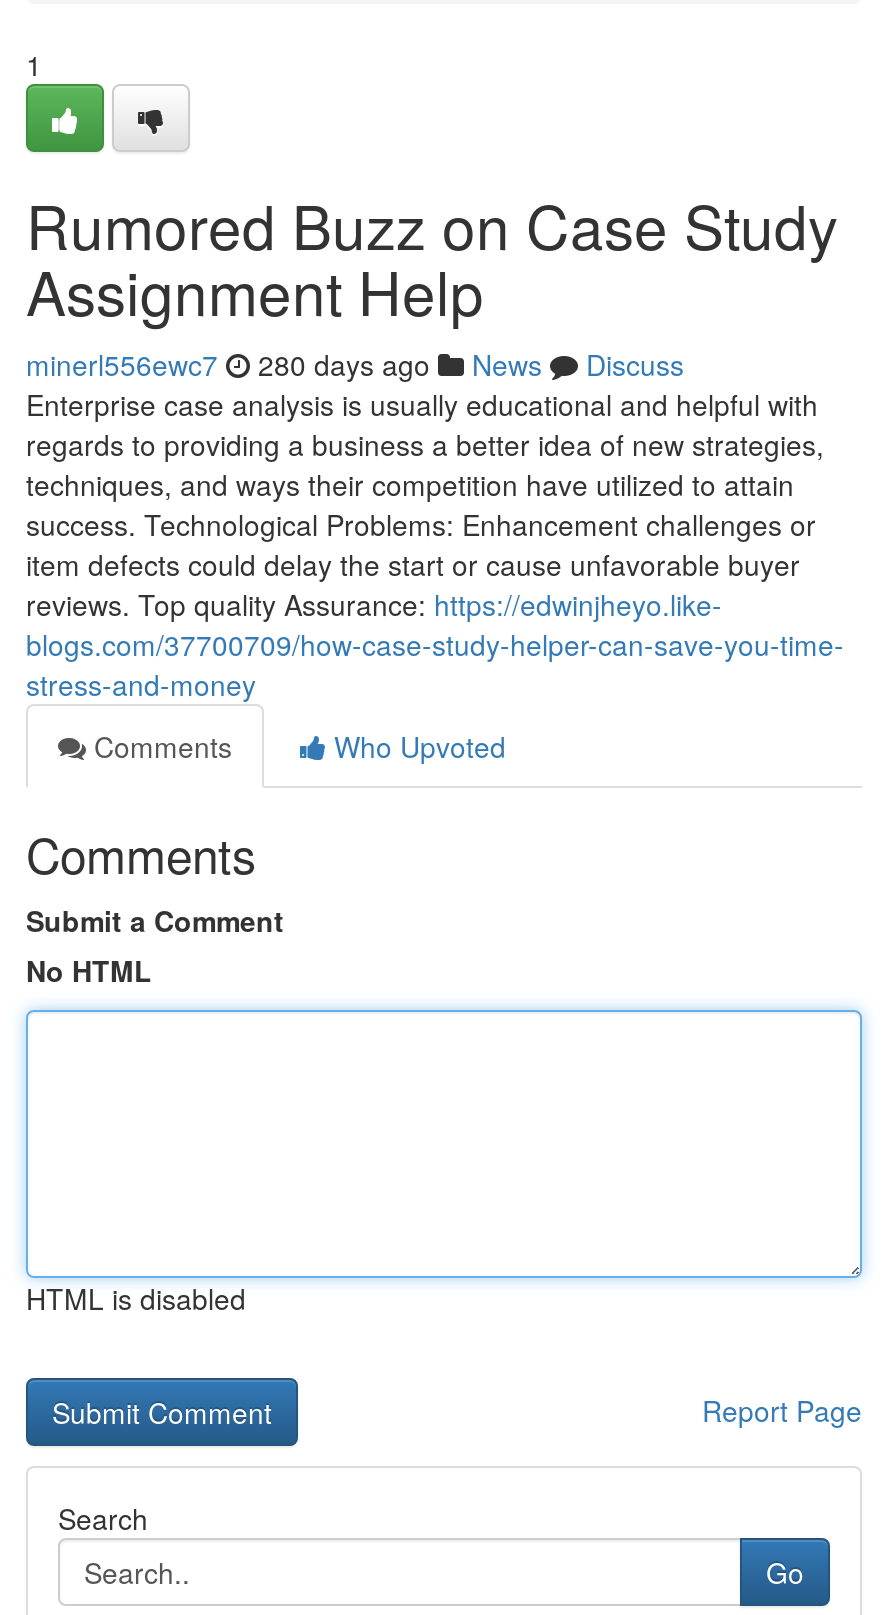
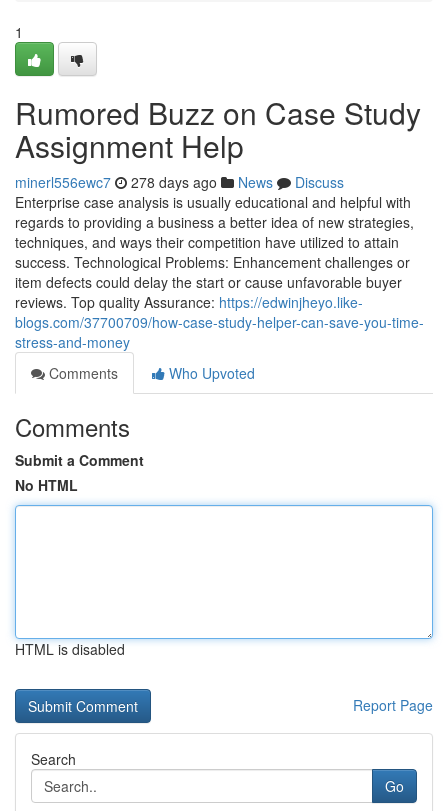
- minerl556ewc7 280 days ago News Discuss
+ minerl556ewc7 278 days ago News Discuss
